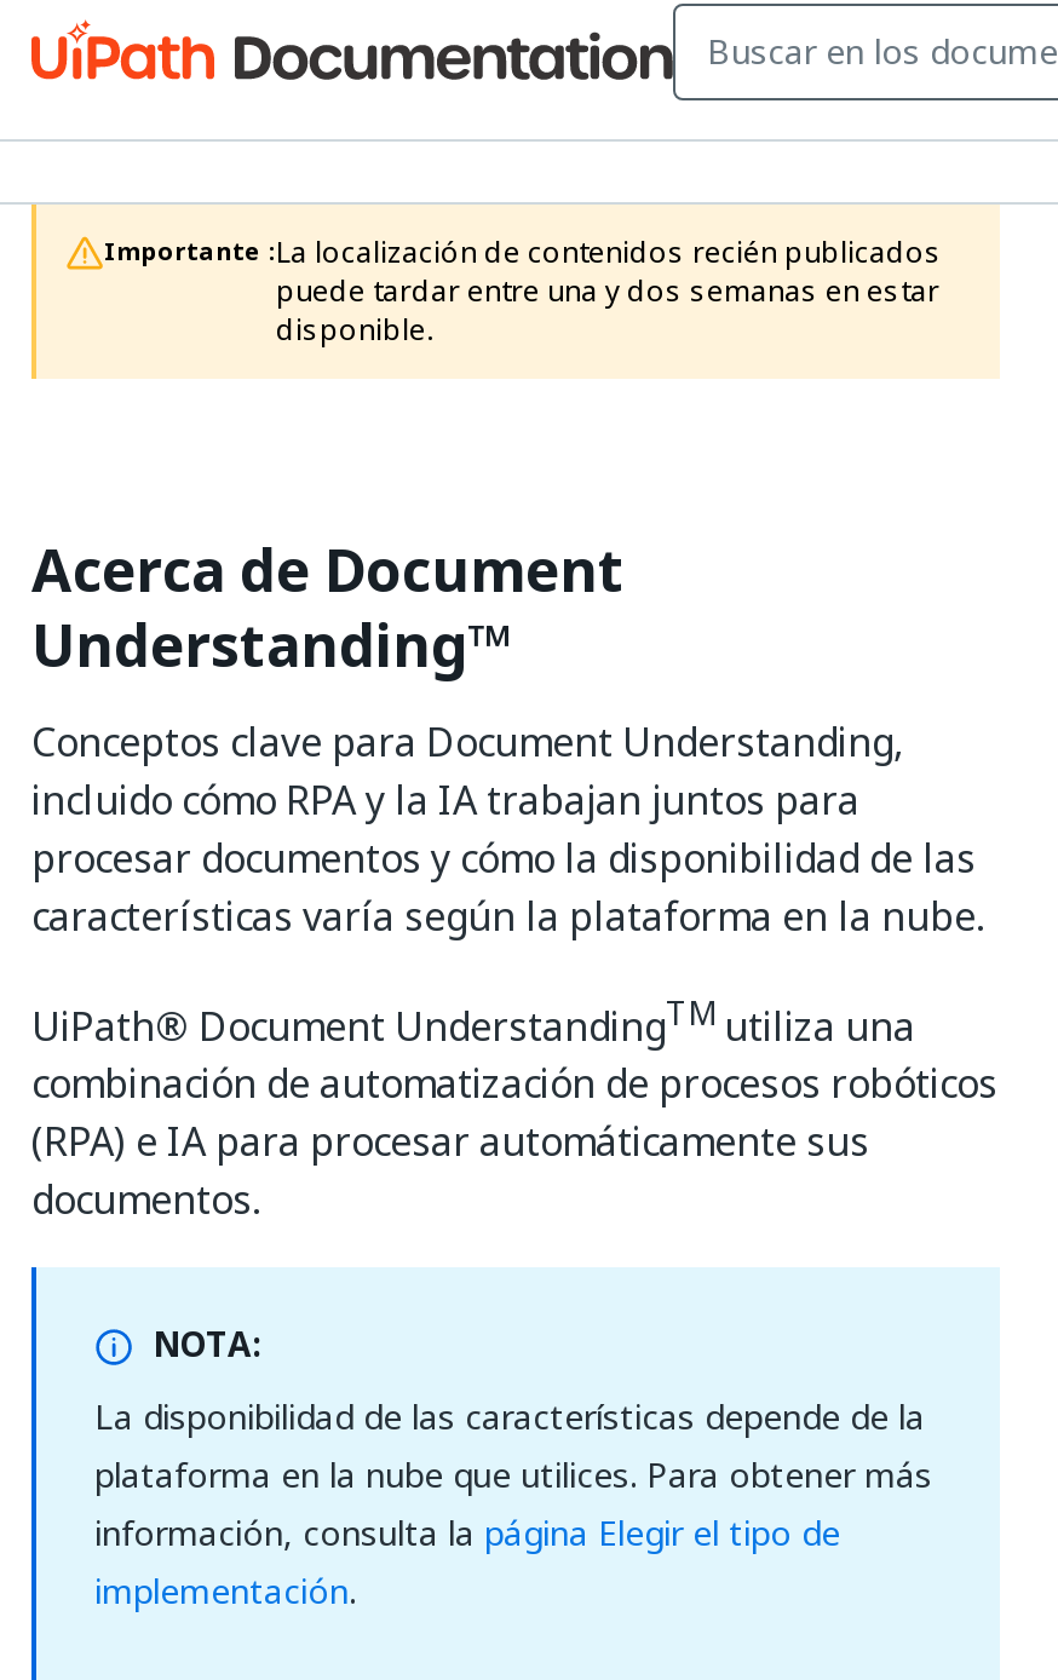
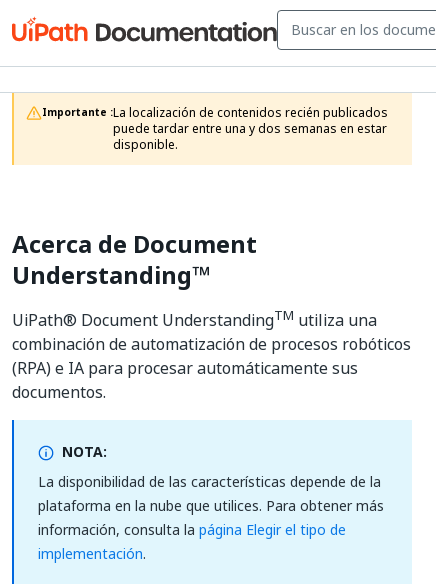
- Conceptos clave para Document Understanding,
- incluido cómo RPA y la IA trabajan juntos para
- procesar documentos y cómo la disponibilidad de las
- características varía según la plataforma en la nube.
